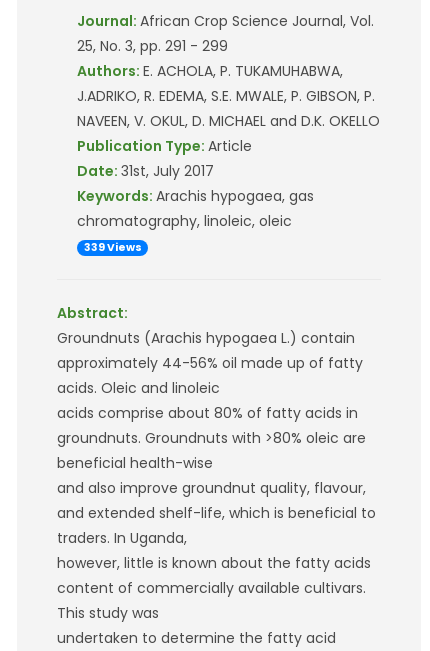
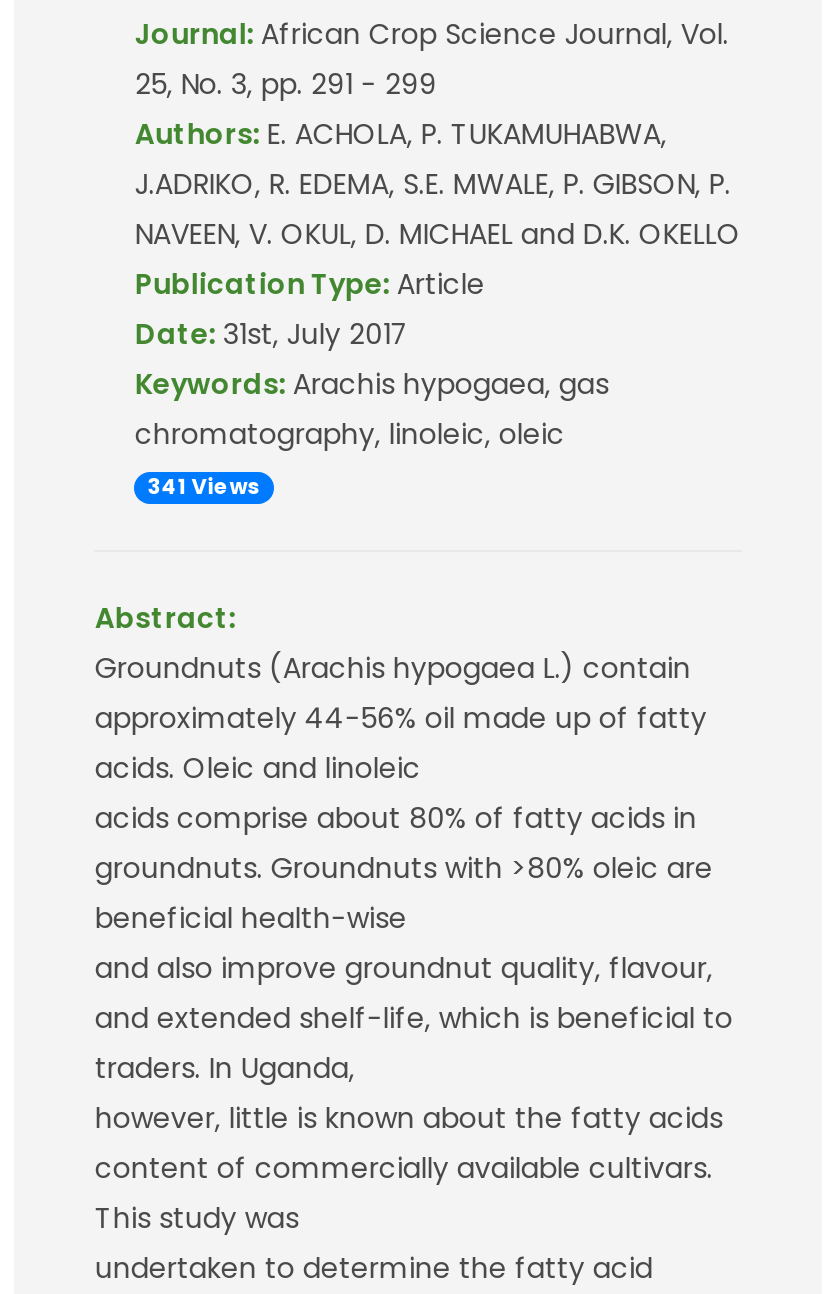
- 339 Views
+ 341 Views
